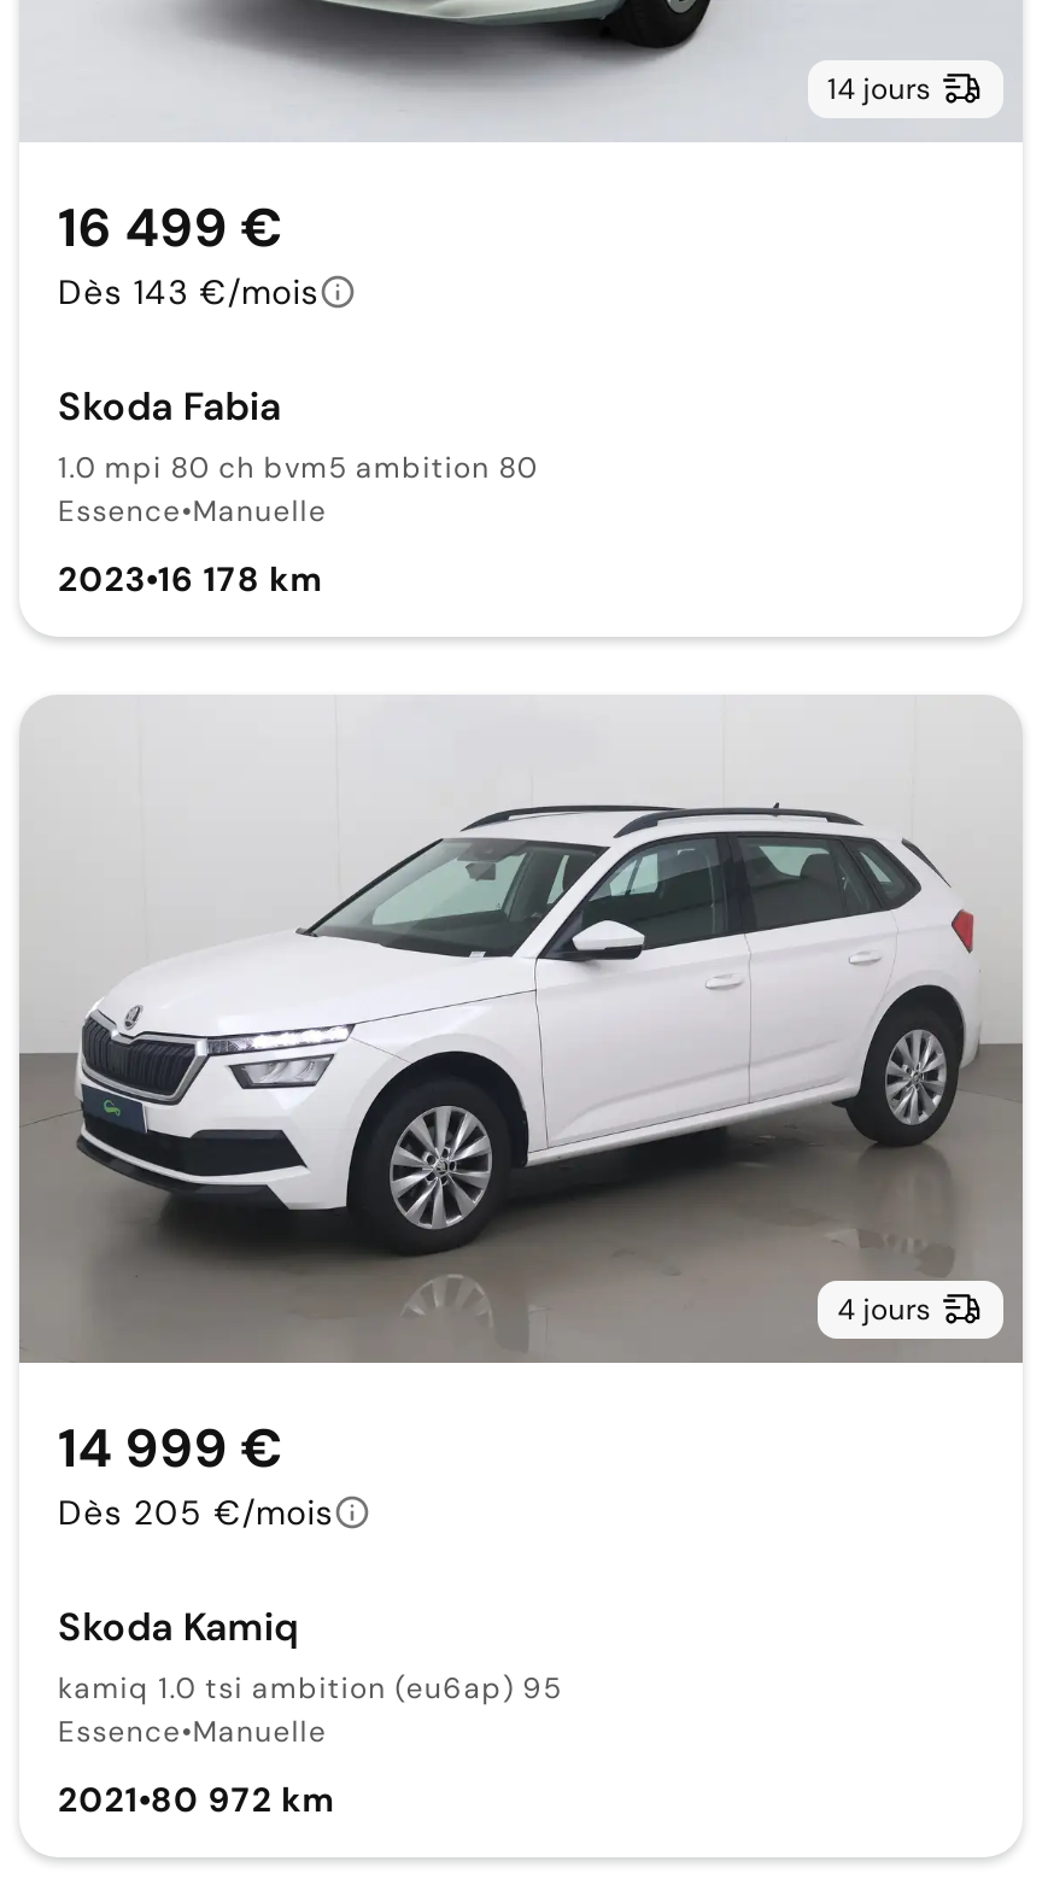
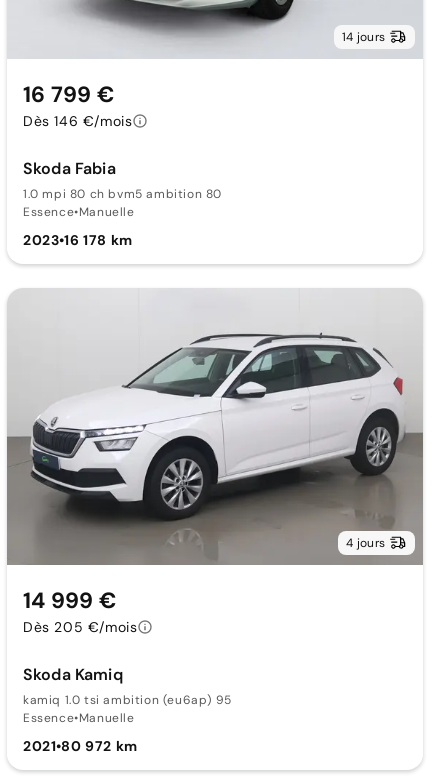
- 16 499 €
+ 16 799 €

- Dès 143 €/mois
+ Dès 146 €/mois
